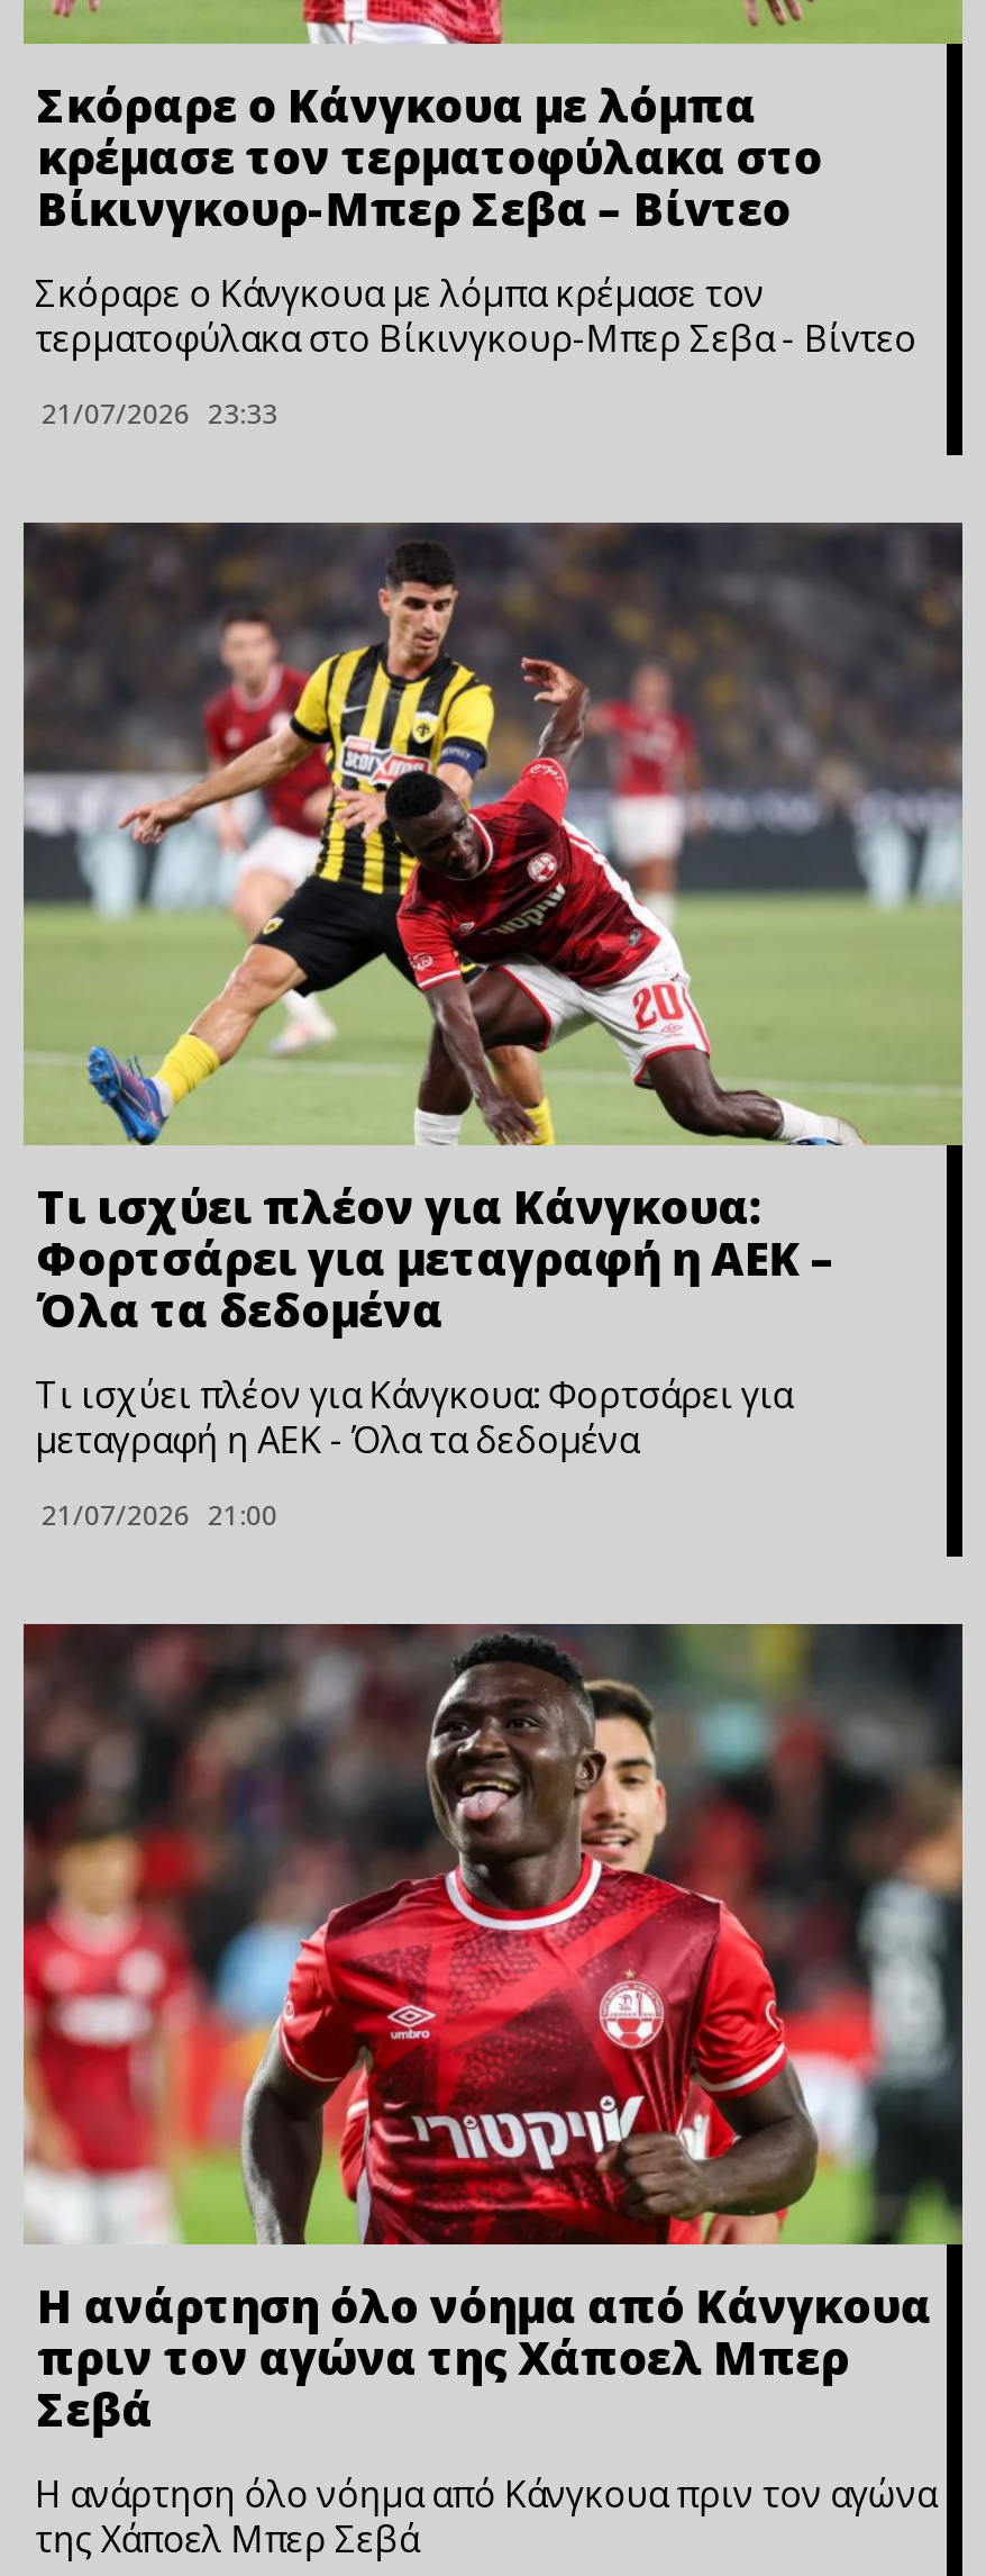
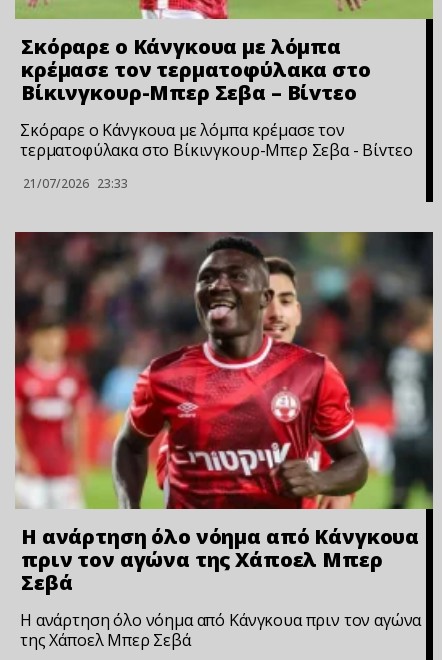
- [image]
- Τι ισχύει πλέον για Κάνγκουα:
- Φορτσάρει για μεταγραφή η ΑΕΚ –
- Όλα τα δεδομένα
- Τι ισχύει πλέον για Κάνγκουα: Φορτσάρει για
- μεταγραφή η ΑΕΚ - Όλα τα δεδομένα
- 21/07/2026 21:00
